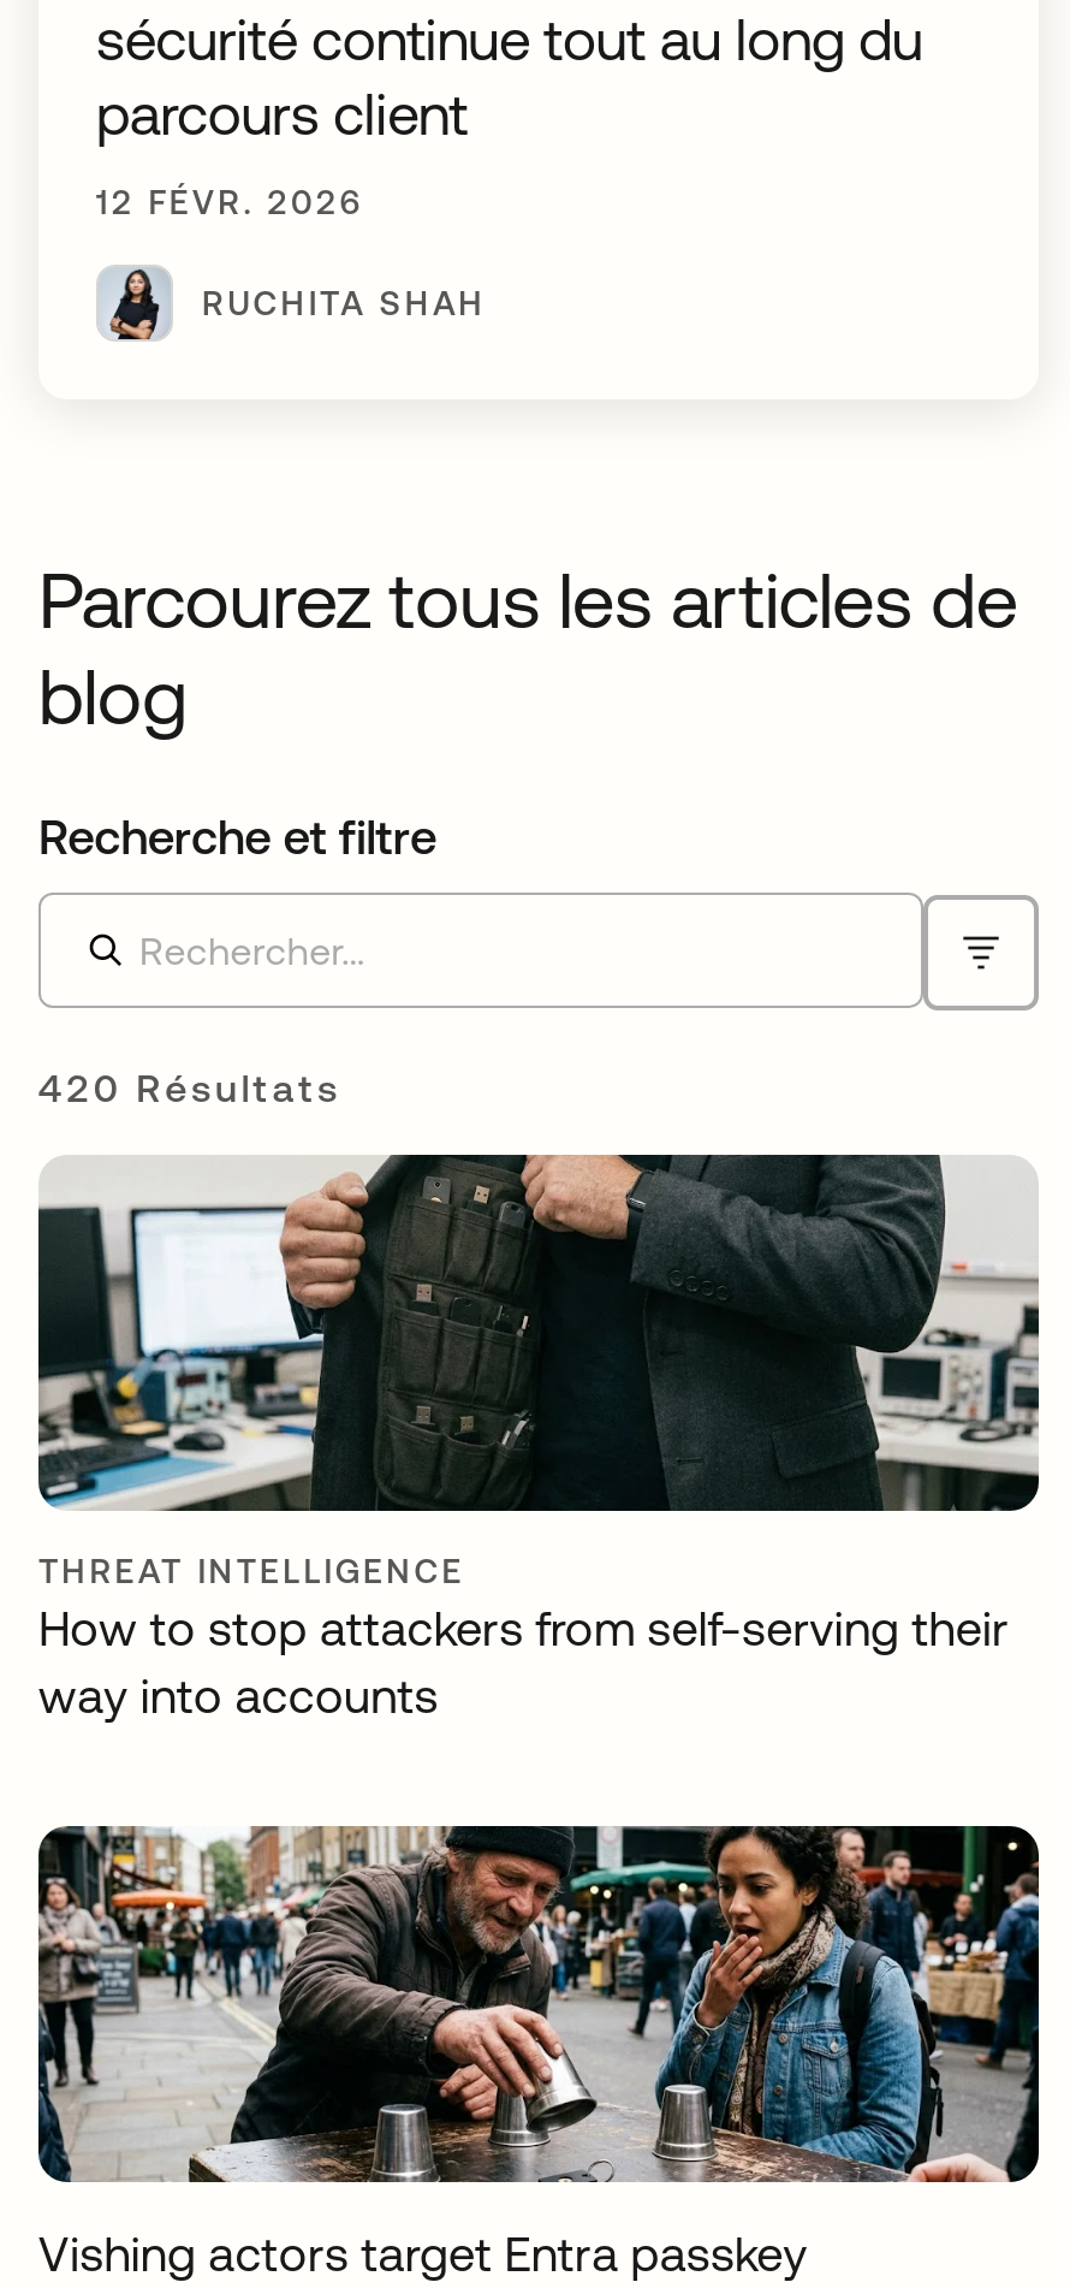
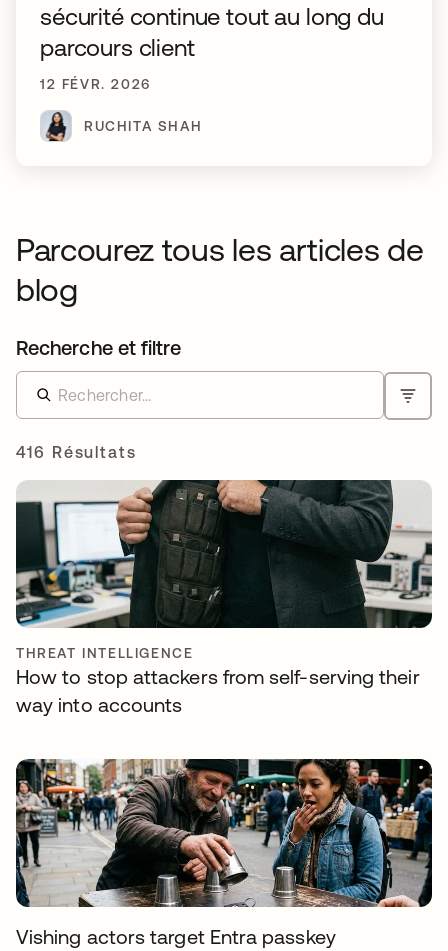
- 420 Résultats
+ 416 Résultats
